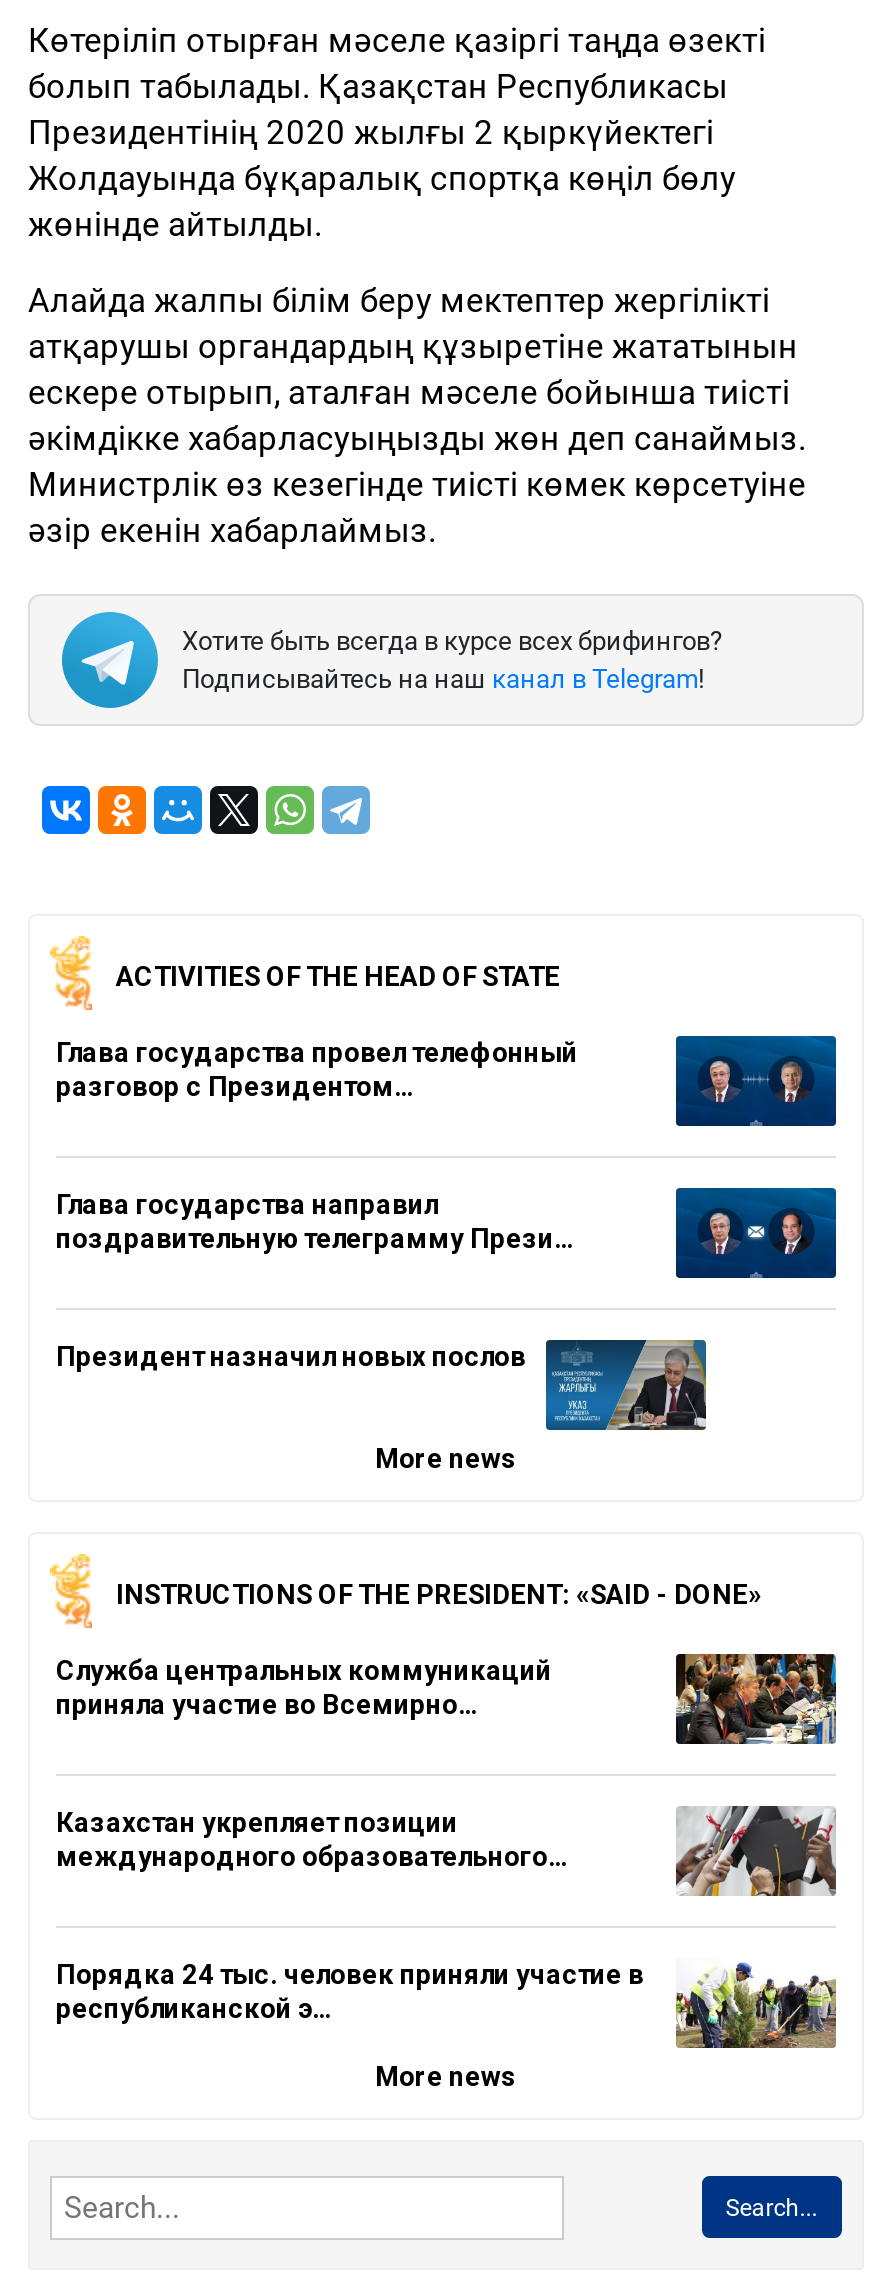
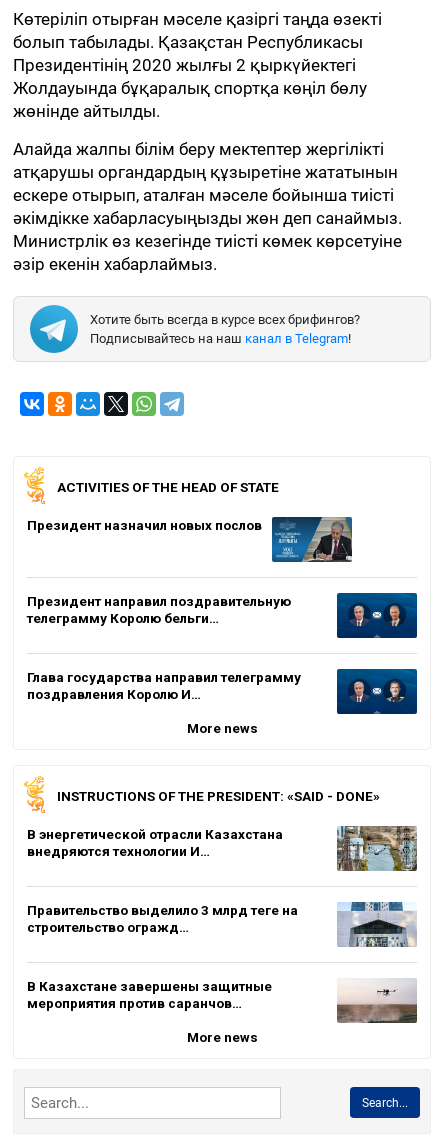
- Глава государства провел телефонный
- разговор с Президентом…

moved down: [image]

- Глава государства направил
- поздравительную телеграмму Прези…

moved up: [image] | Президент назначил новых послов

+ Президент направил поздравительную
+ телеграмму Королю бельги…

+ Глава государства направил телеграмму
+ поздравления Королю И…

- Служба центральных коммуникаций
- приняла участие во Всемирно…
+ В энергетической отрасли Казахстана
+ внедряются технологии И…

- [image]
+ [image]

- Казахстан укрепляет позиции
- международного образовательного…
+ Правительство выделило 3 млрд теңге на
+ строительство огражд…

- [image]
+ [image]

- Порядка 24 тыс. человек приняли участие в
- республиканской э…
+ В Казахстане завершены защитные
+ мероприятия против саранчов…

- [image]
+ [image]
